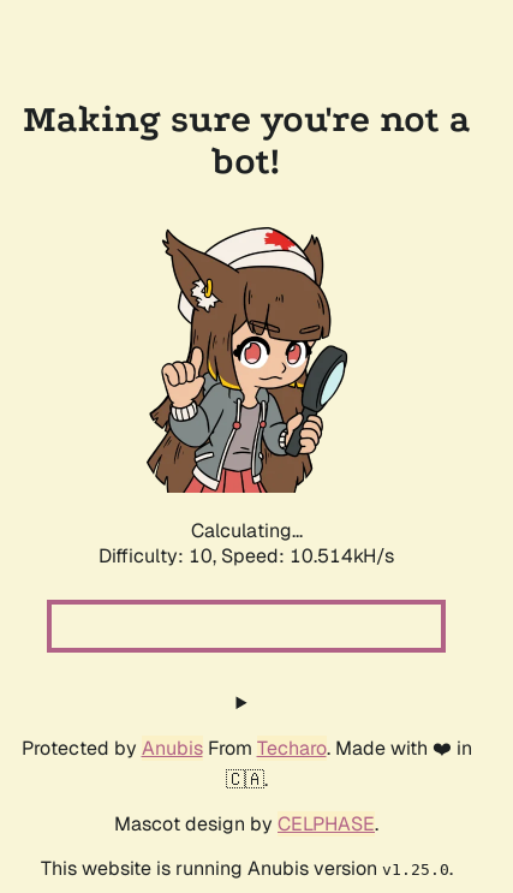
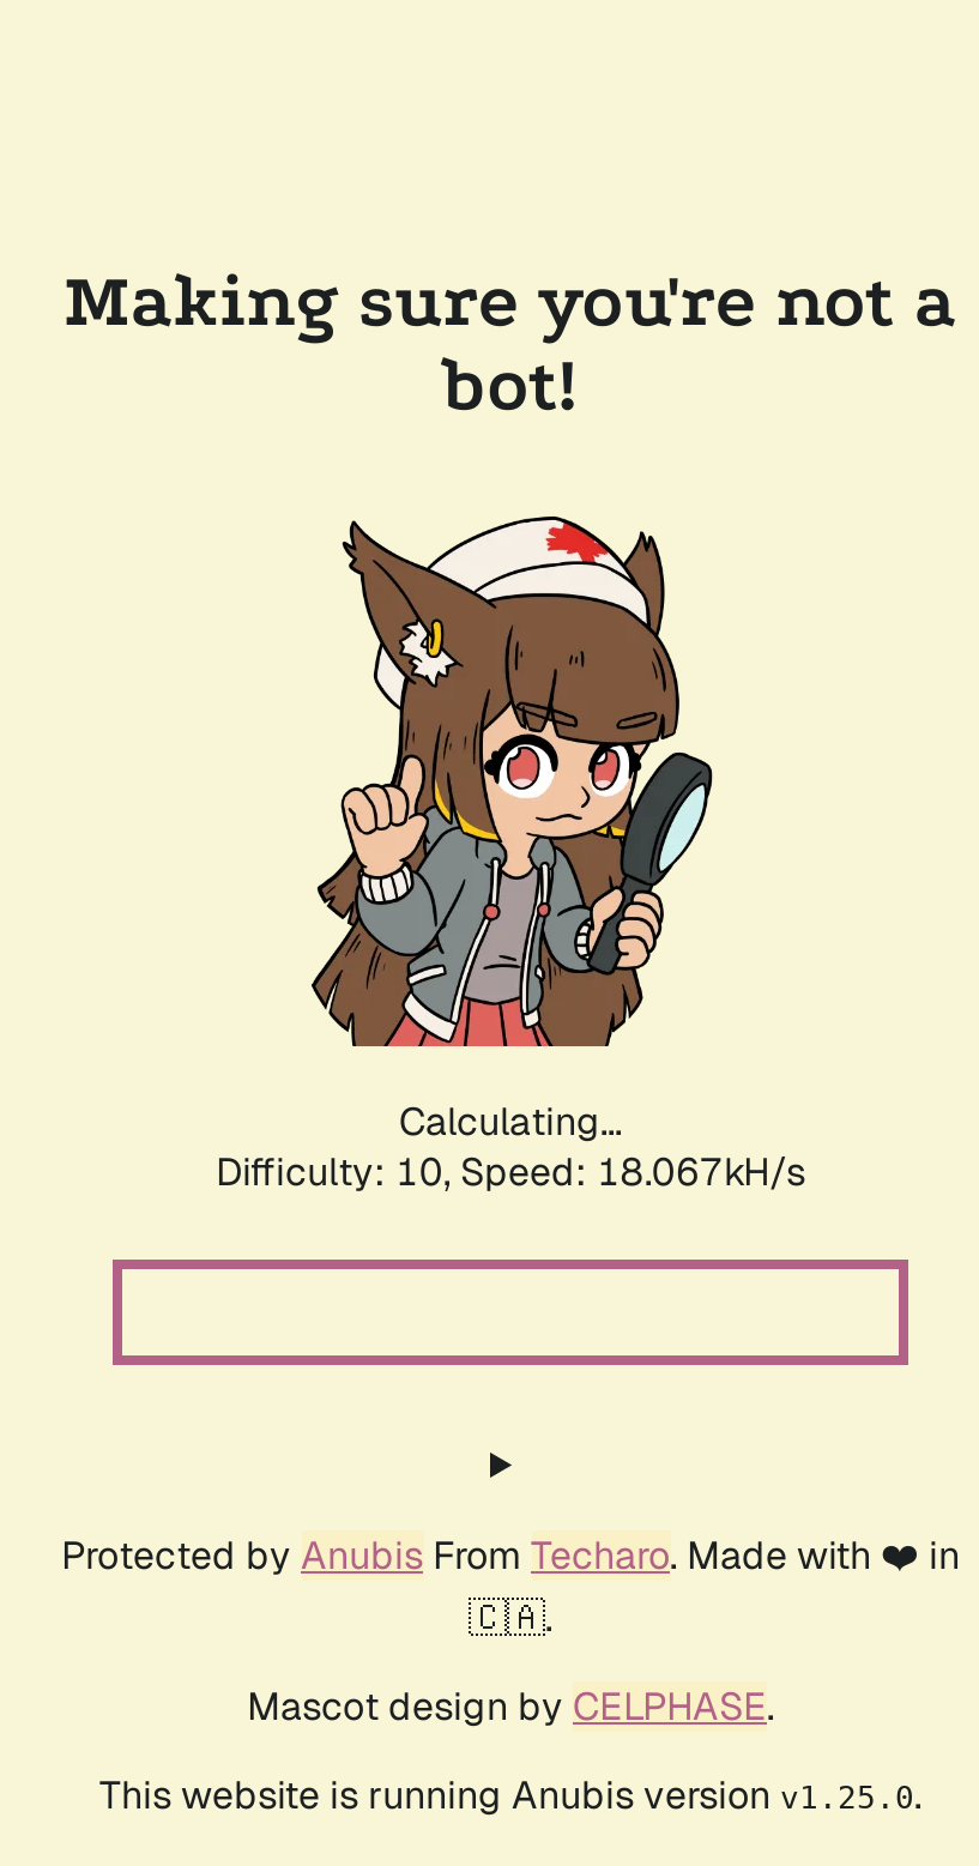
- Difficulty: 10, Speed: 10.514kH/s
+ Difficulty: 10, Speed: 18.067kH/s
